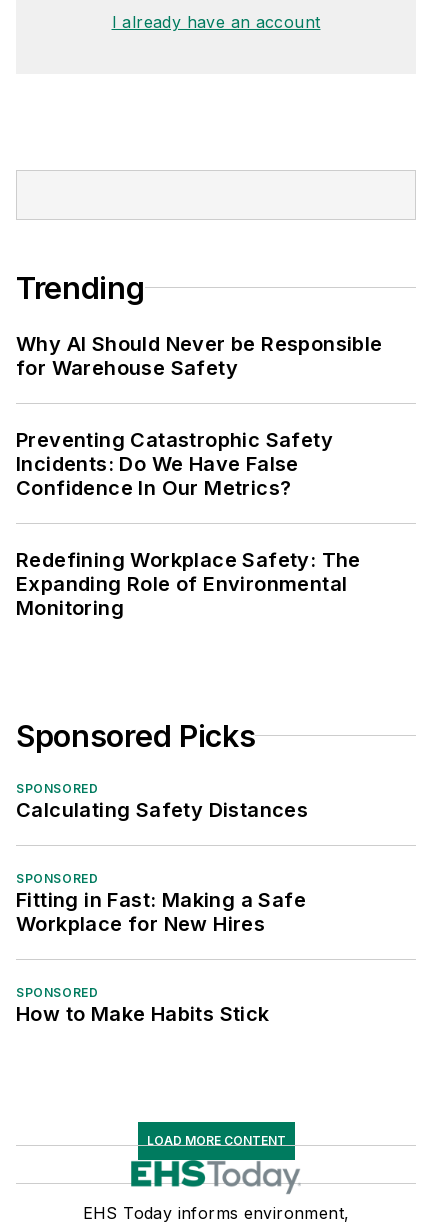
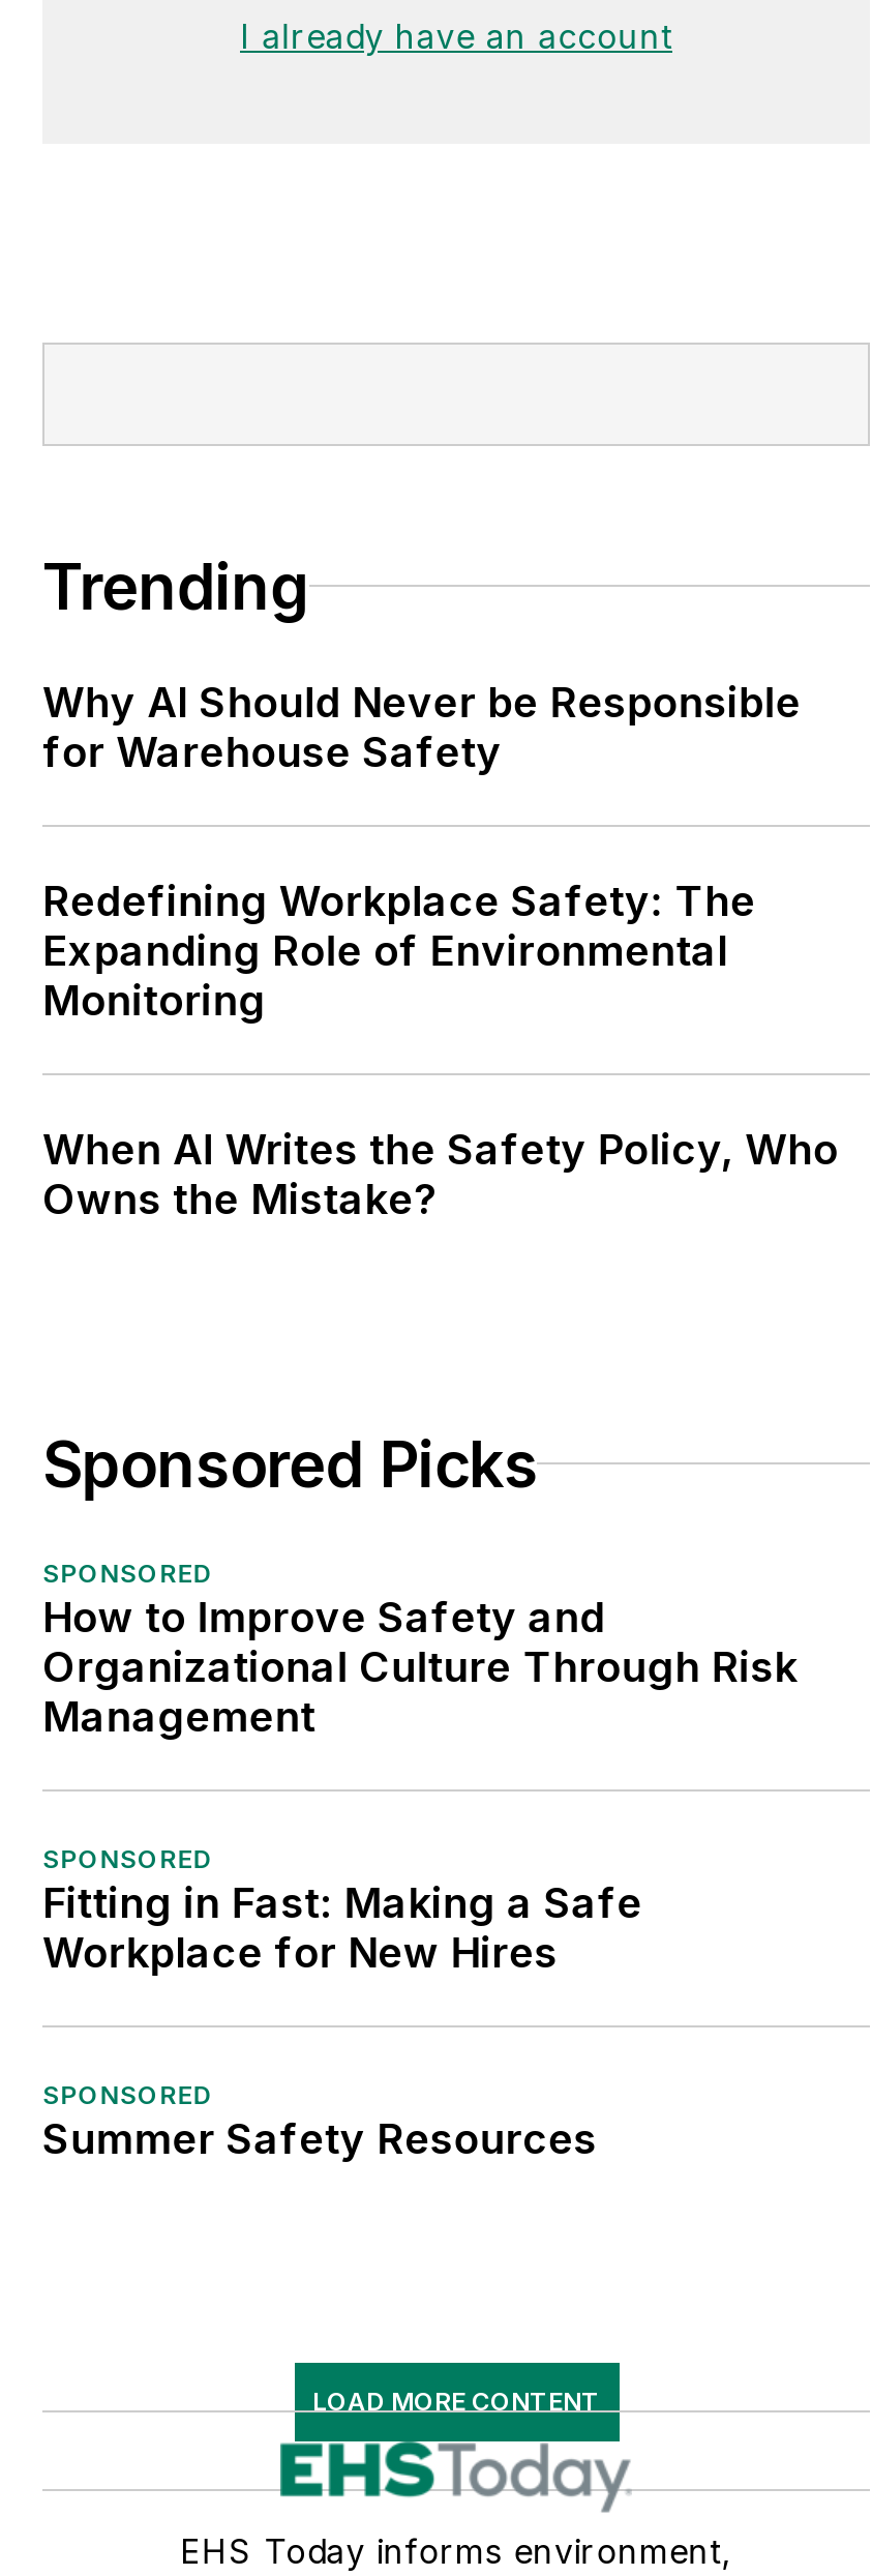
- Preventing Catastrophic Safety
- Incidents: Do We Have False
- Confidence In Our Metrics?

moved up: Redefining Workplace Safety: The | Expanding Role of Environmental | Monitoring

+ When AI Writes the Safety Policy, Who
+ Owns the Mistake?

moved up: Sponsored Picks | SPONSORED

- Calculating Safety Distances
+ How to Improve Safety and
+ Organizational Culture Through Risk
+ Management

- How to Make Habits Stick
+ Summer Safety Resources
